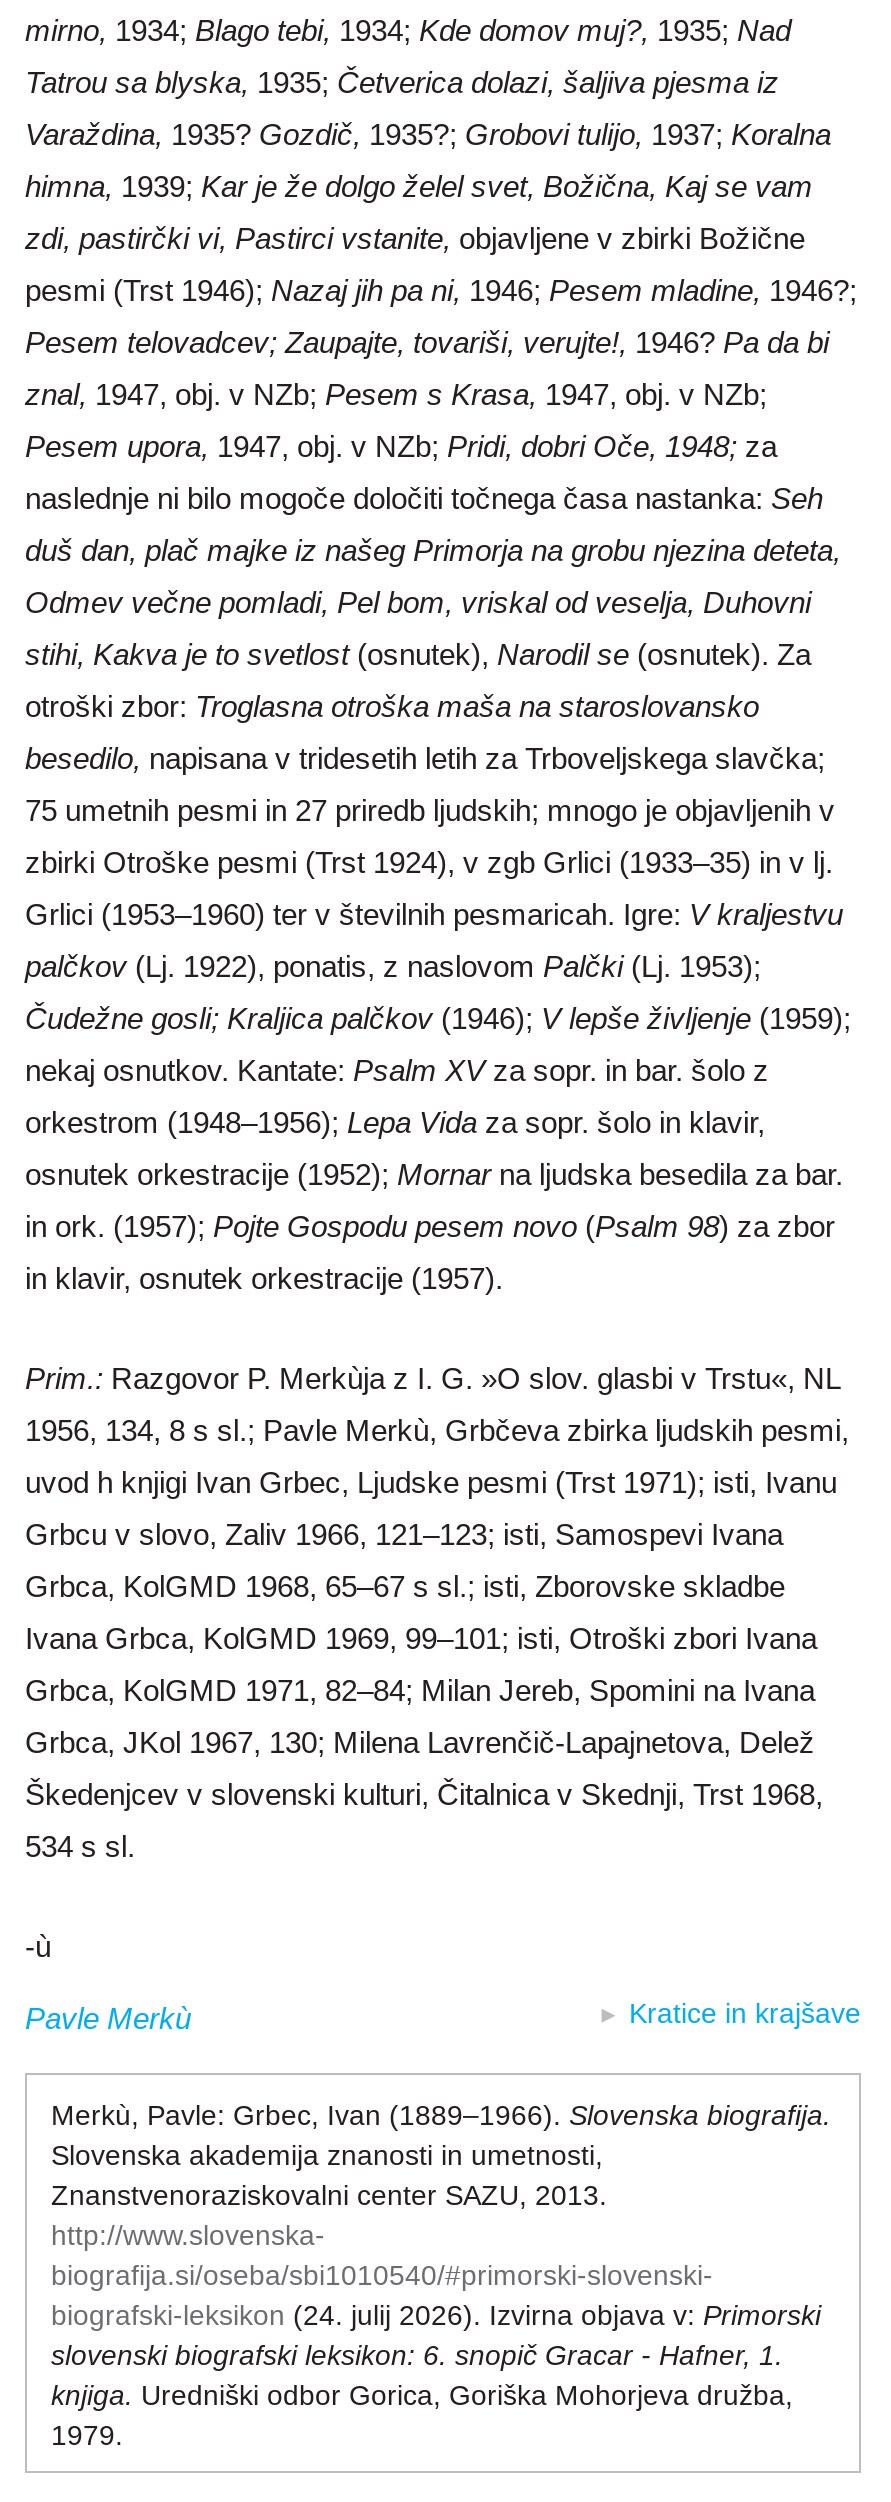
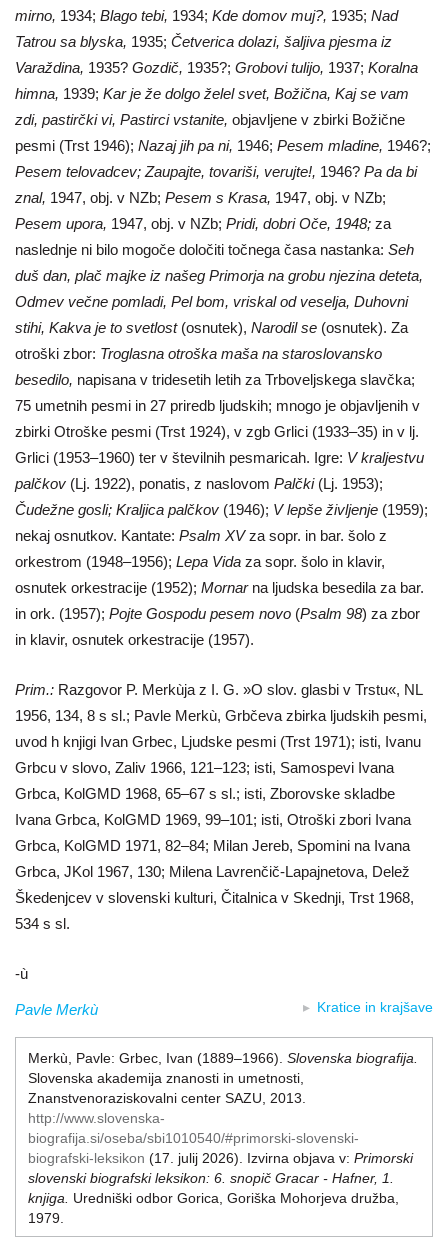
- biografski-leksikon (24. julij 2026). Izvirna objava v: Primorski
+ biografski-leksikon (17. julij 2026). Izvirna objava v: Primorski
